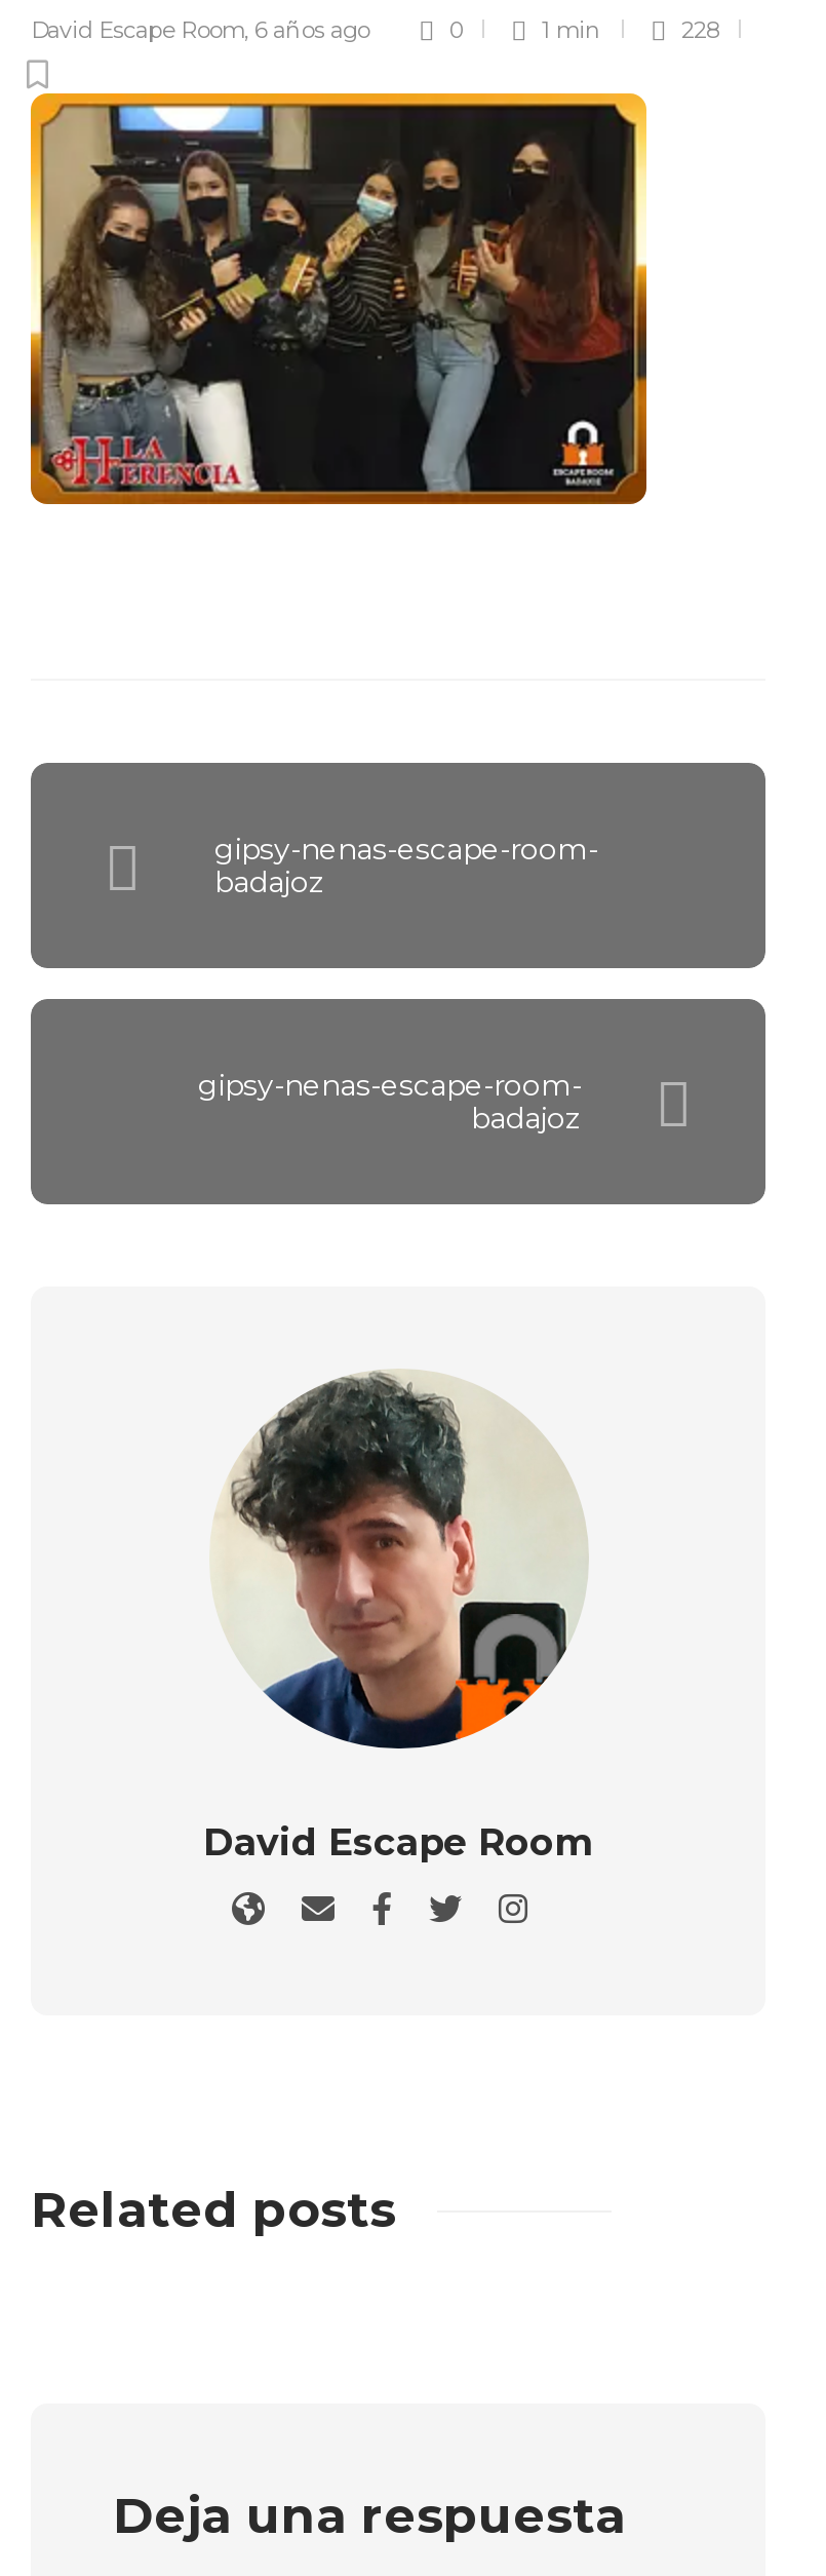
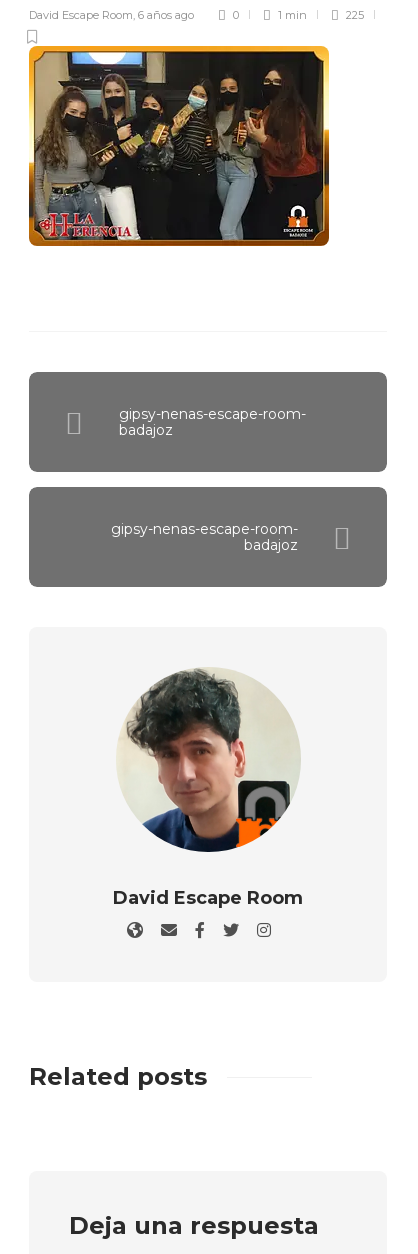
- 228
+ 225
